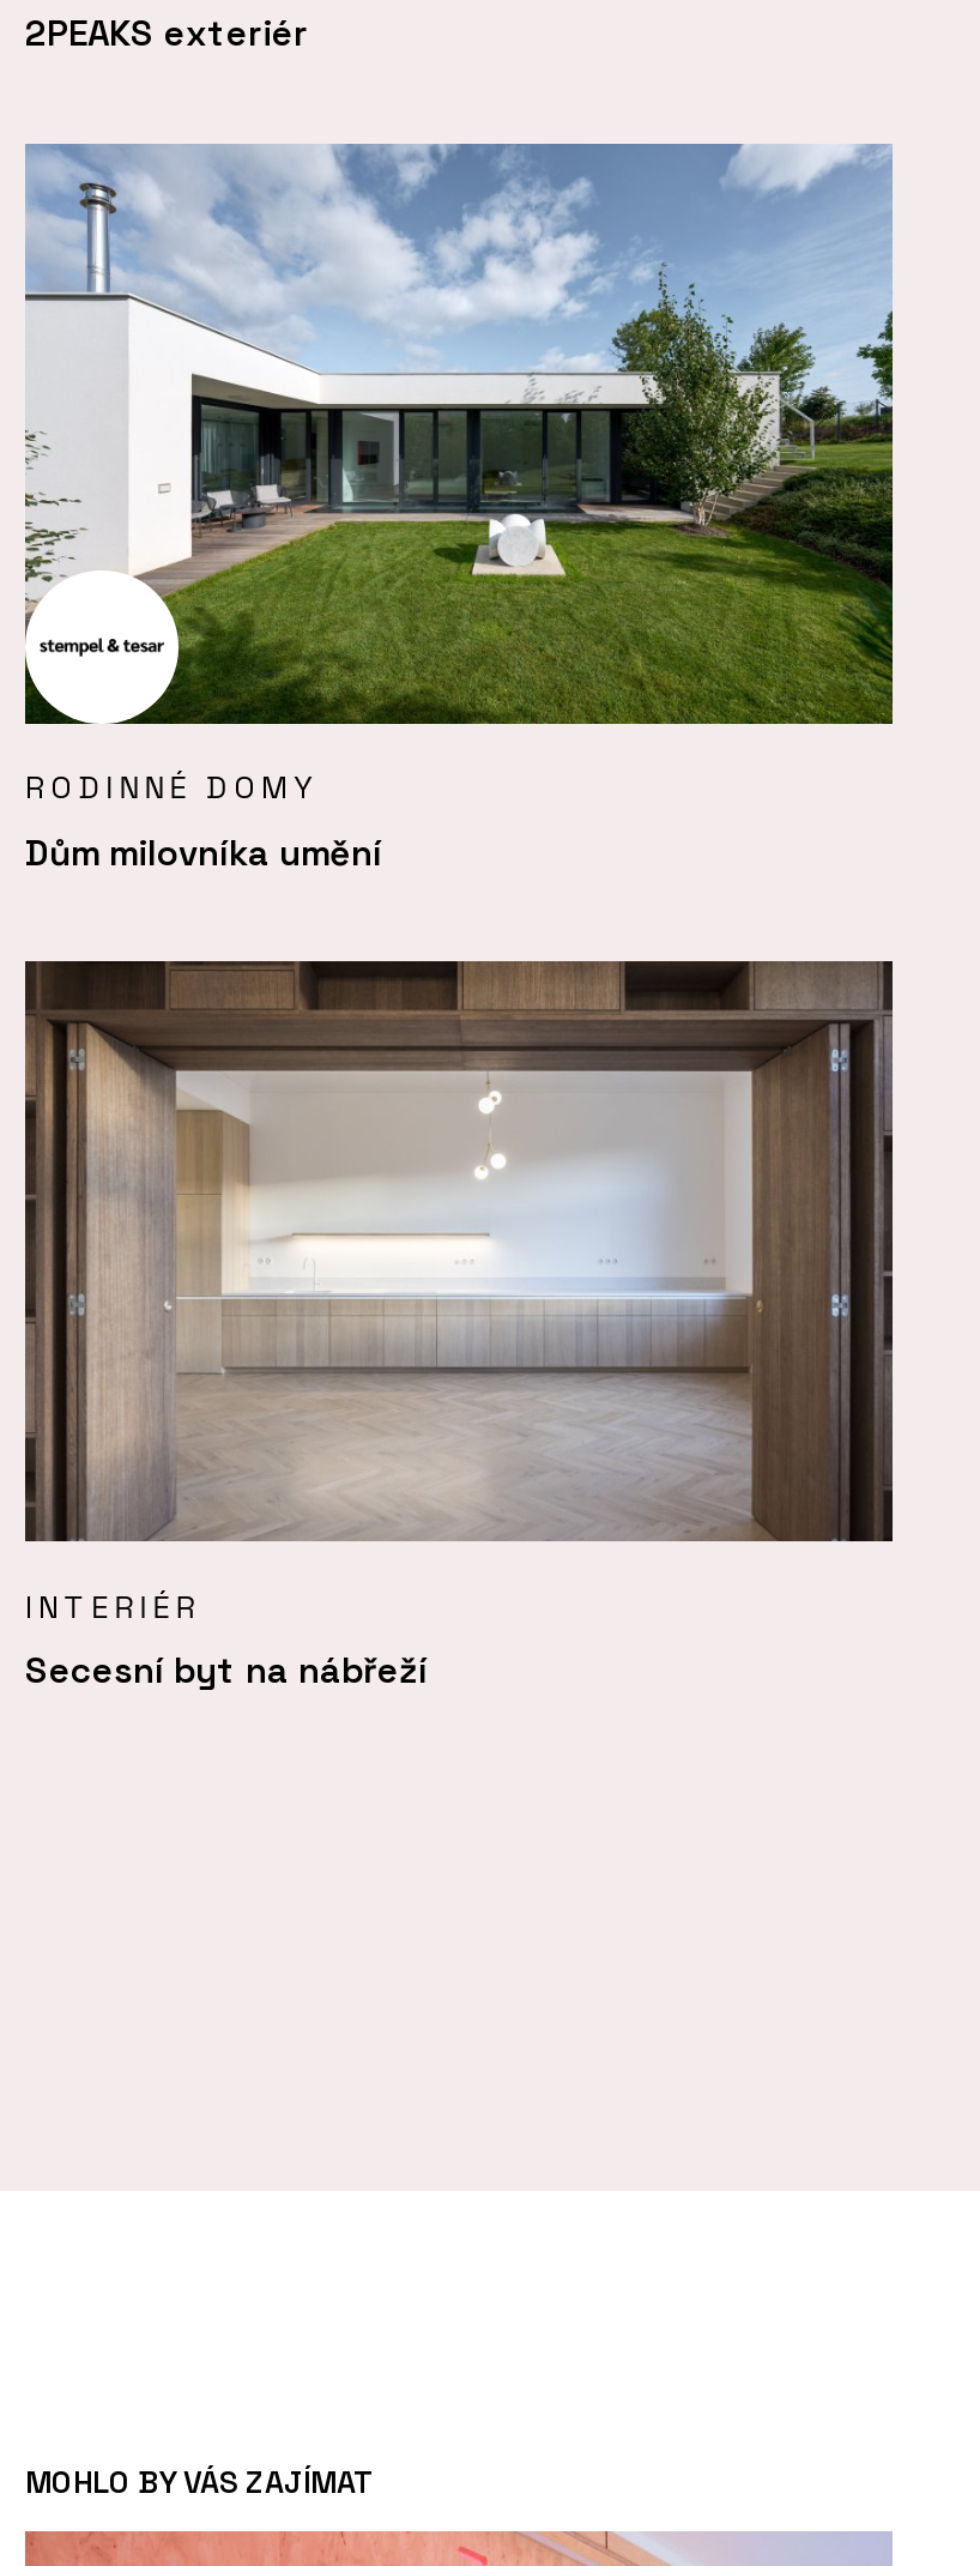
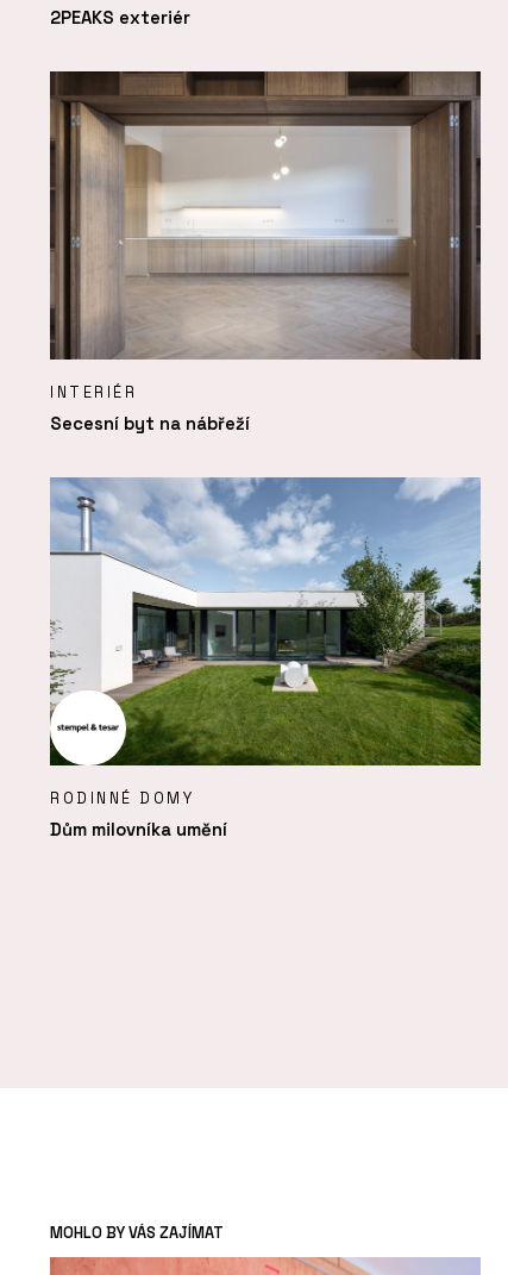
moved down: [image] | RODINNÉ DOMY | Dům milovníka umění

moved up: [image] | INTERIÉR | Secesní byt na nábřeží
